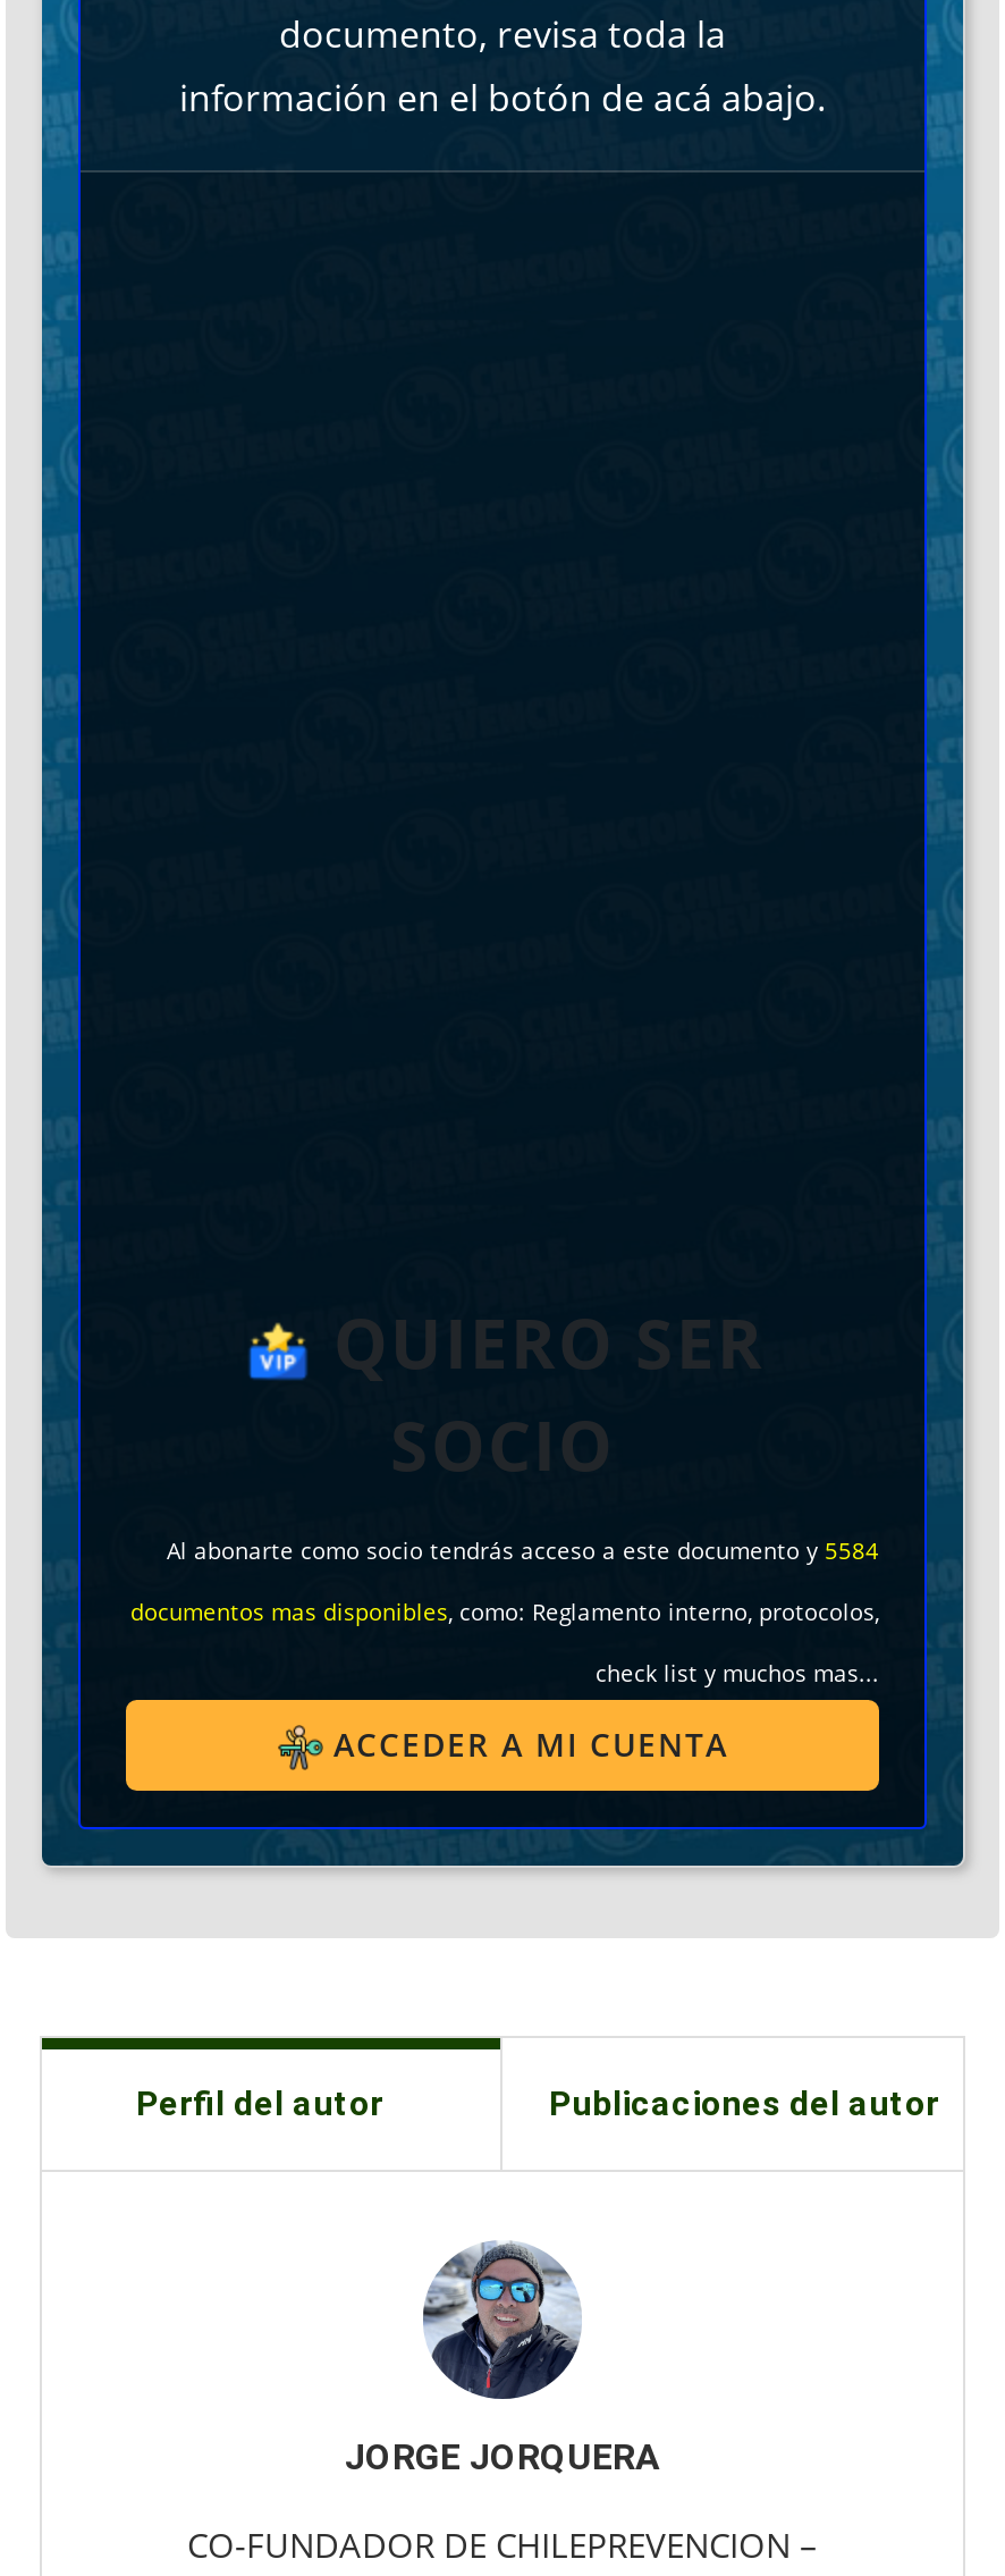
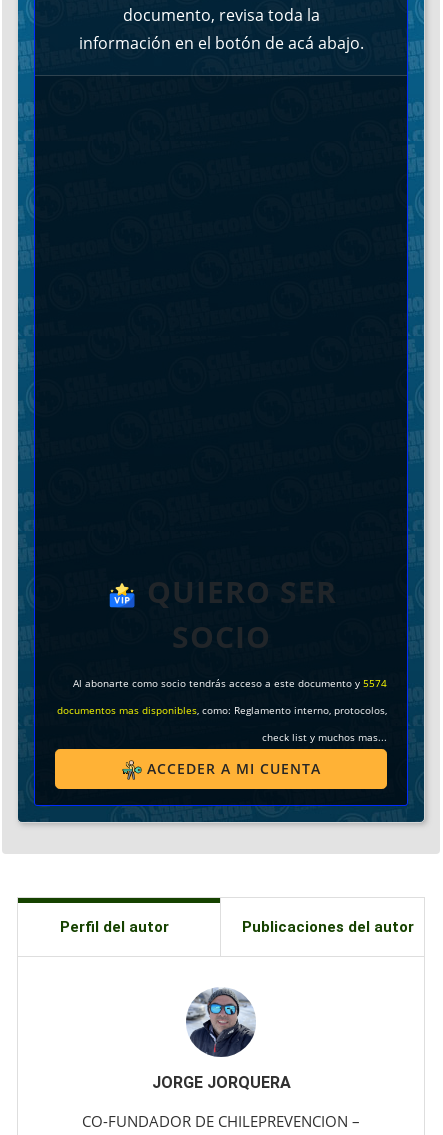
- Al abonarte como socio tendrás acceso a este documento y 5584
+ Al abonarte como socio tendrás acceso a este documento y 5574
